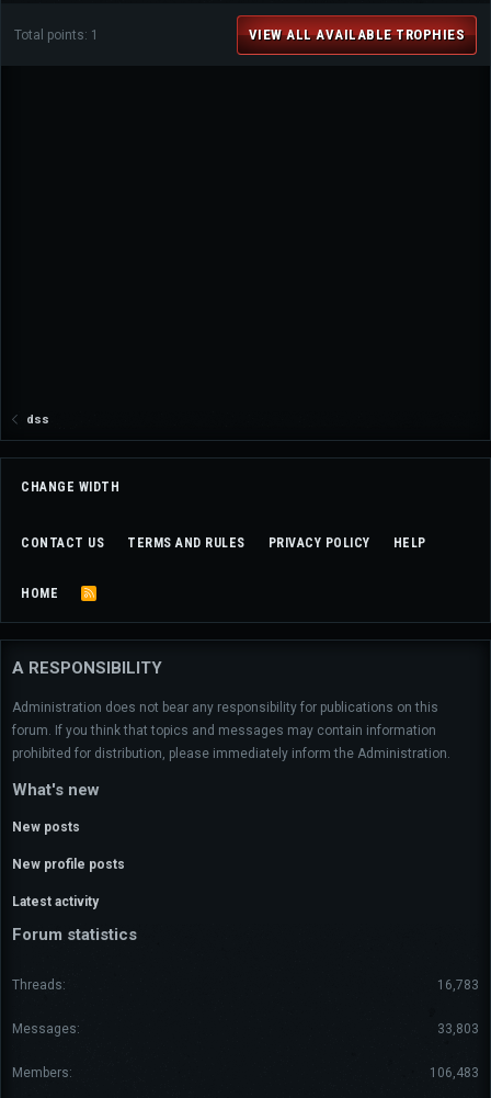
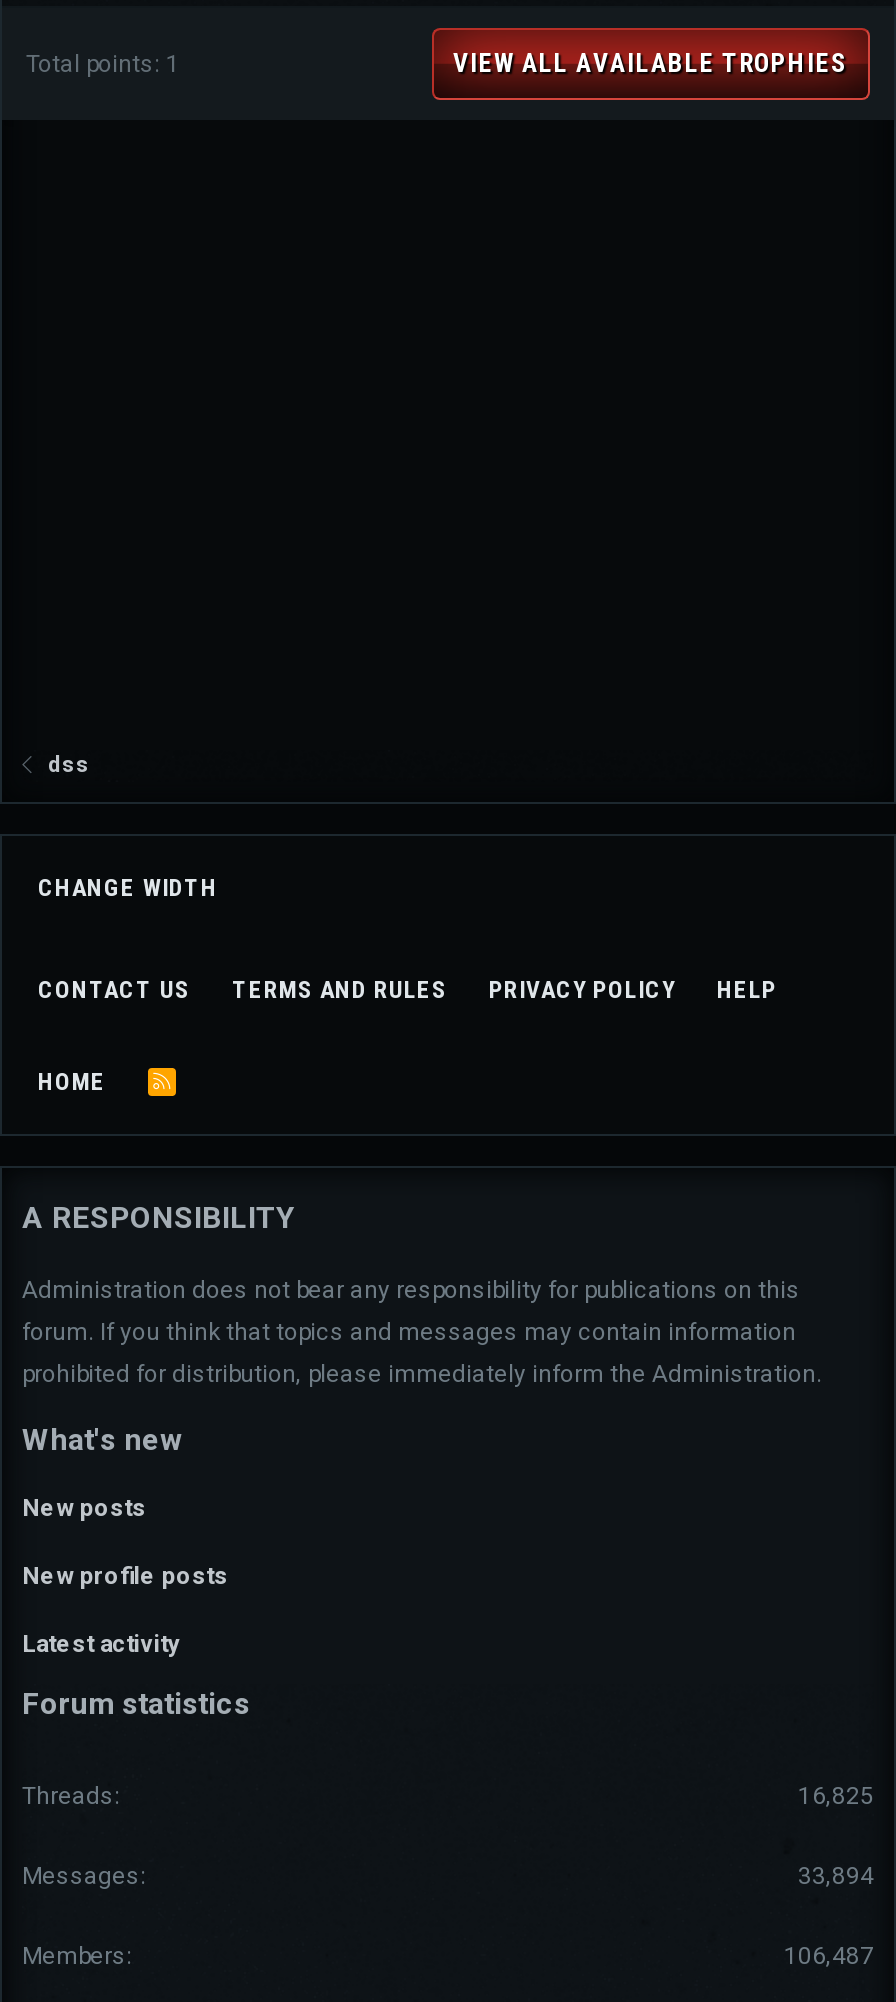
- 16,783
+ 16,825

- 33,803
+ 33,894

- 106,483
+ 106,487
